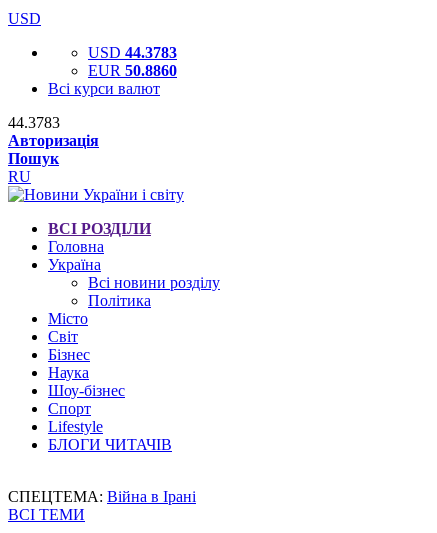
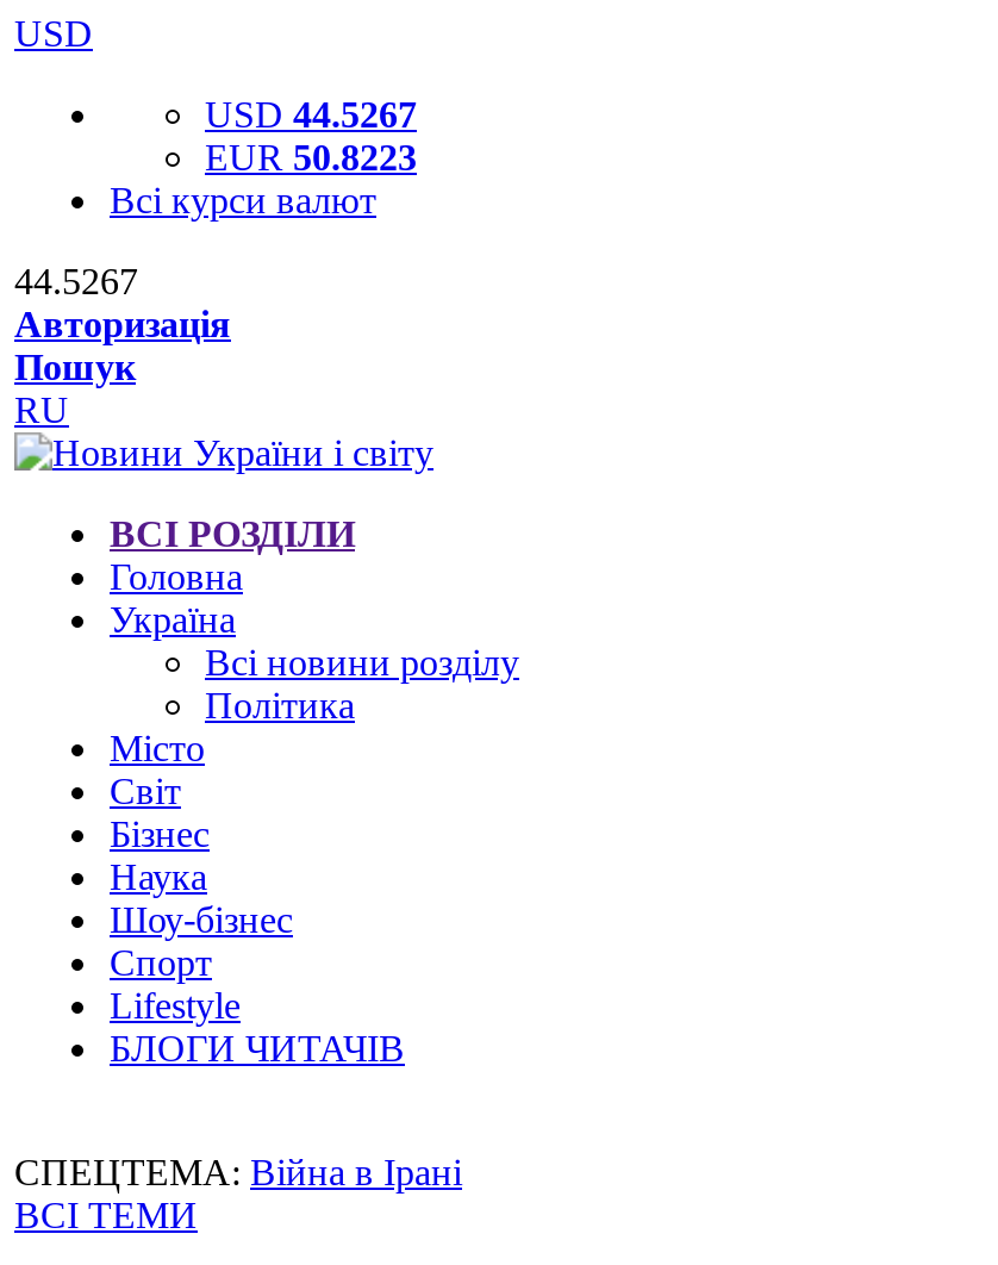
- USD 44.3783
+ USD 44.5267

- EUR 50.8860
+ EUR 50.8223

- 44.3783
+ 44.5267
